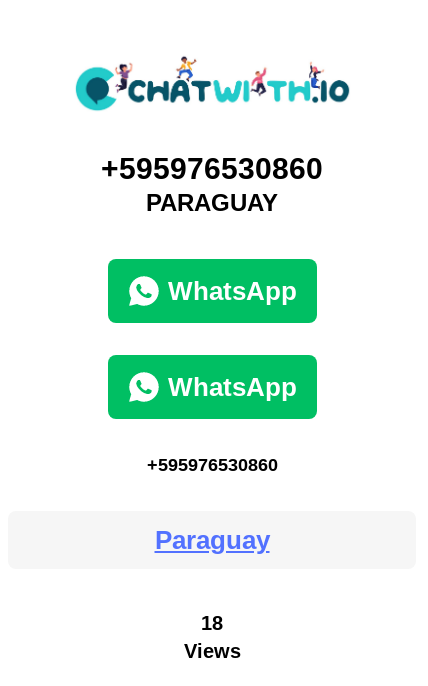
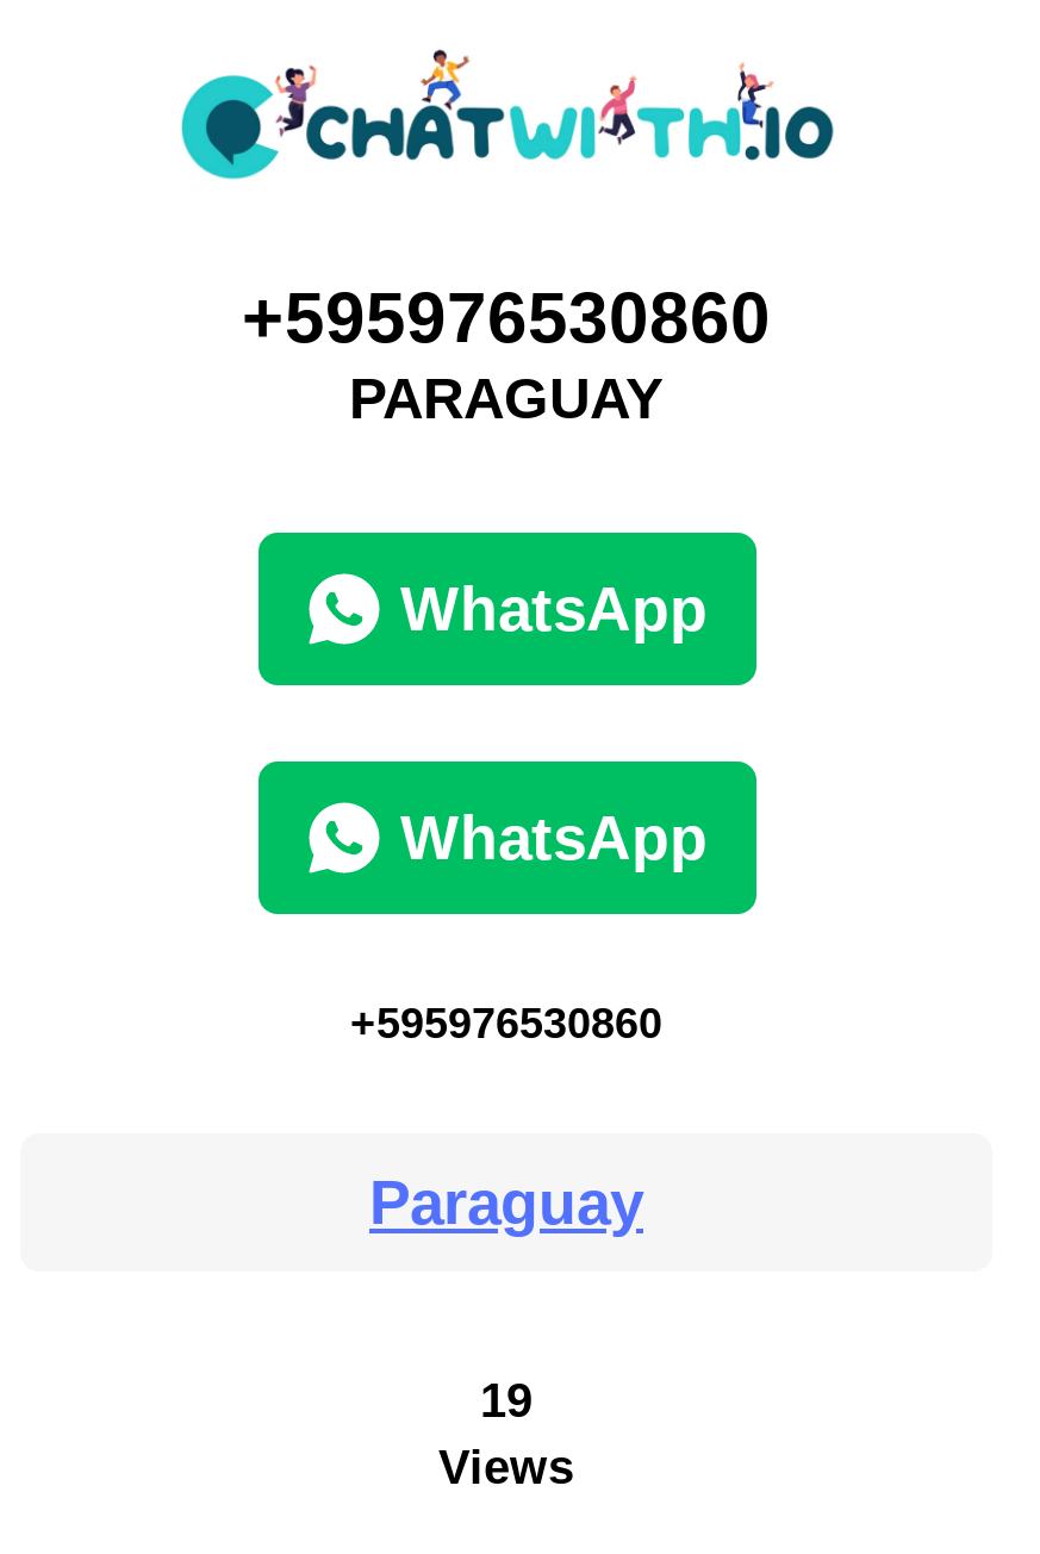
- 18
+ 19
